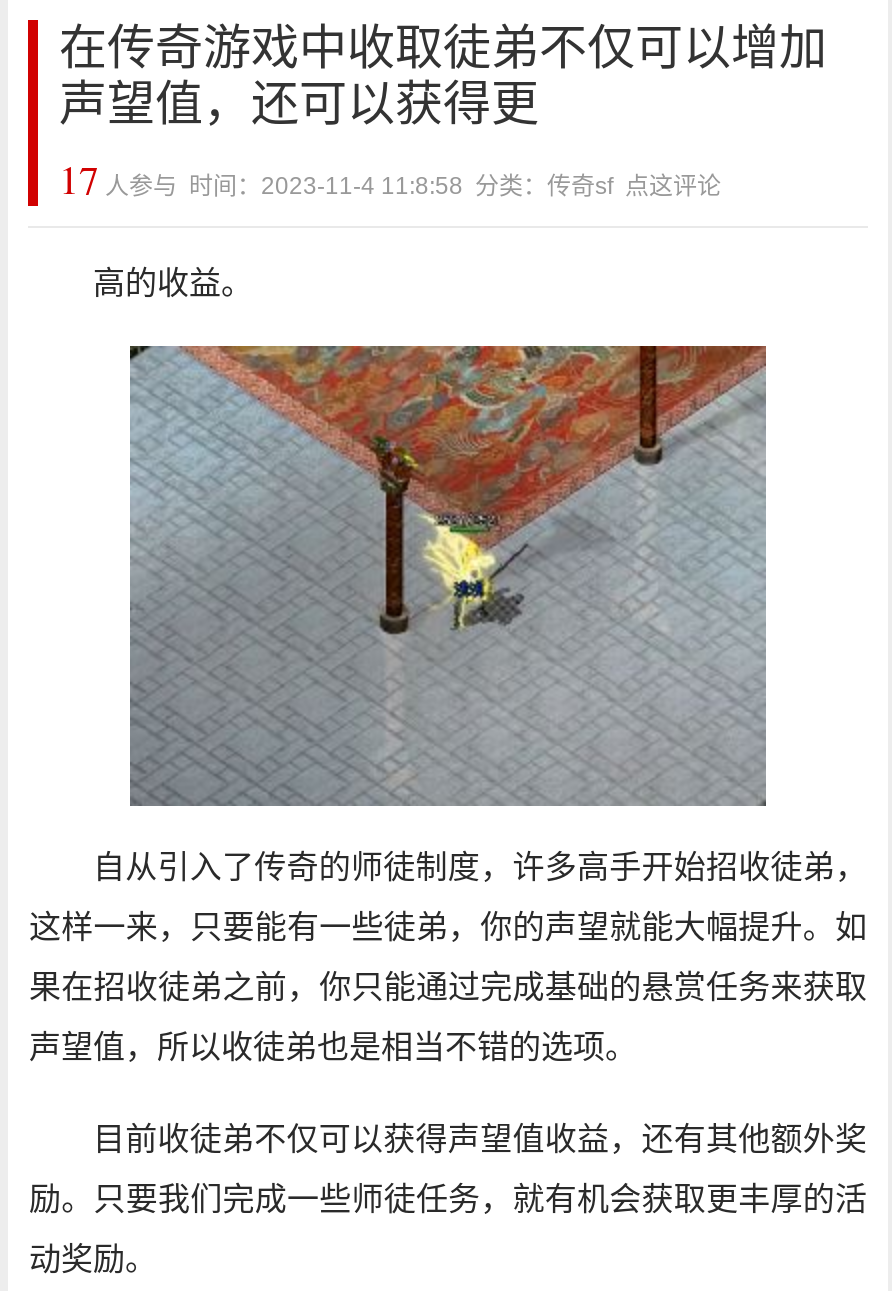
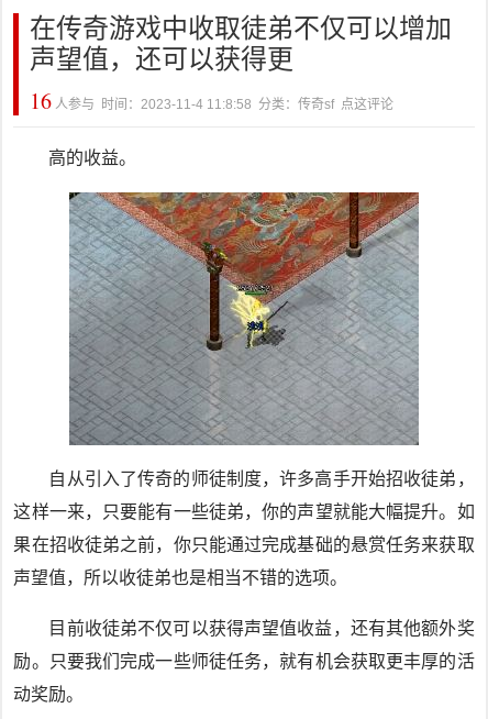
- 17人参与 时间：2023-11-4 11:8:58 分类：传奇sf点这评论
+ 16人参与 时间：2023-11-4 11:8:58 分类：传奇sf点这评论
